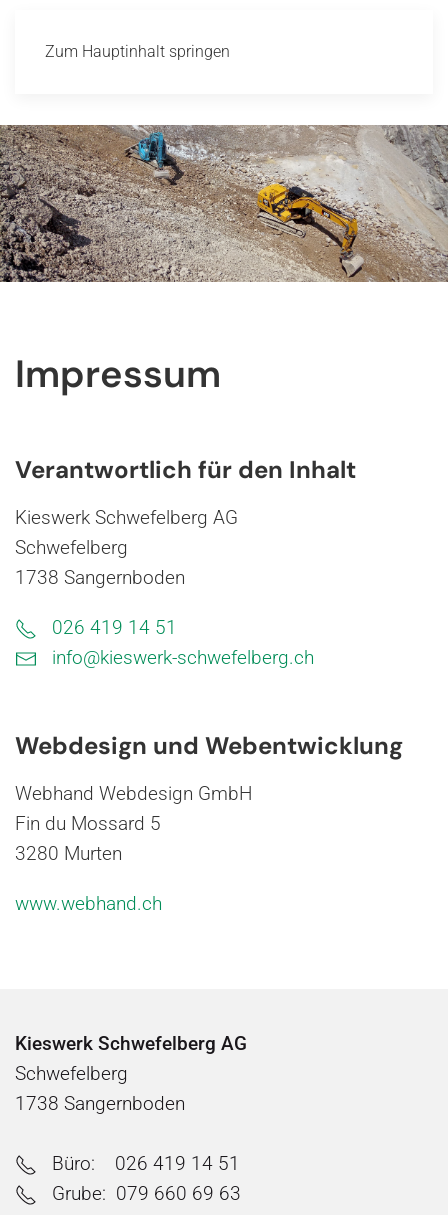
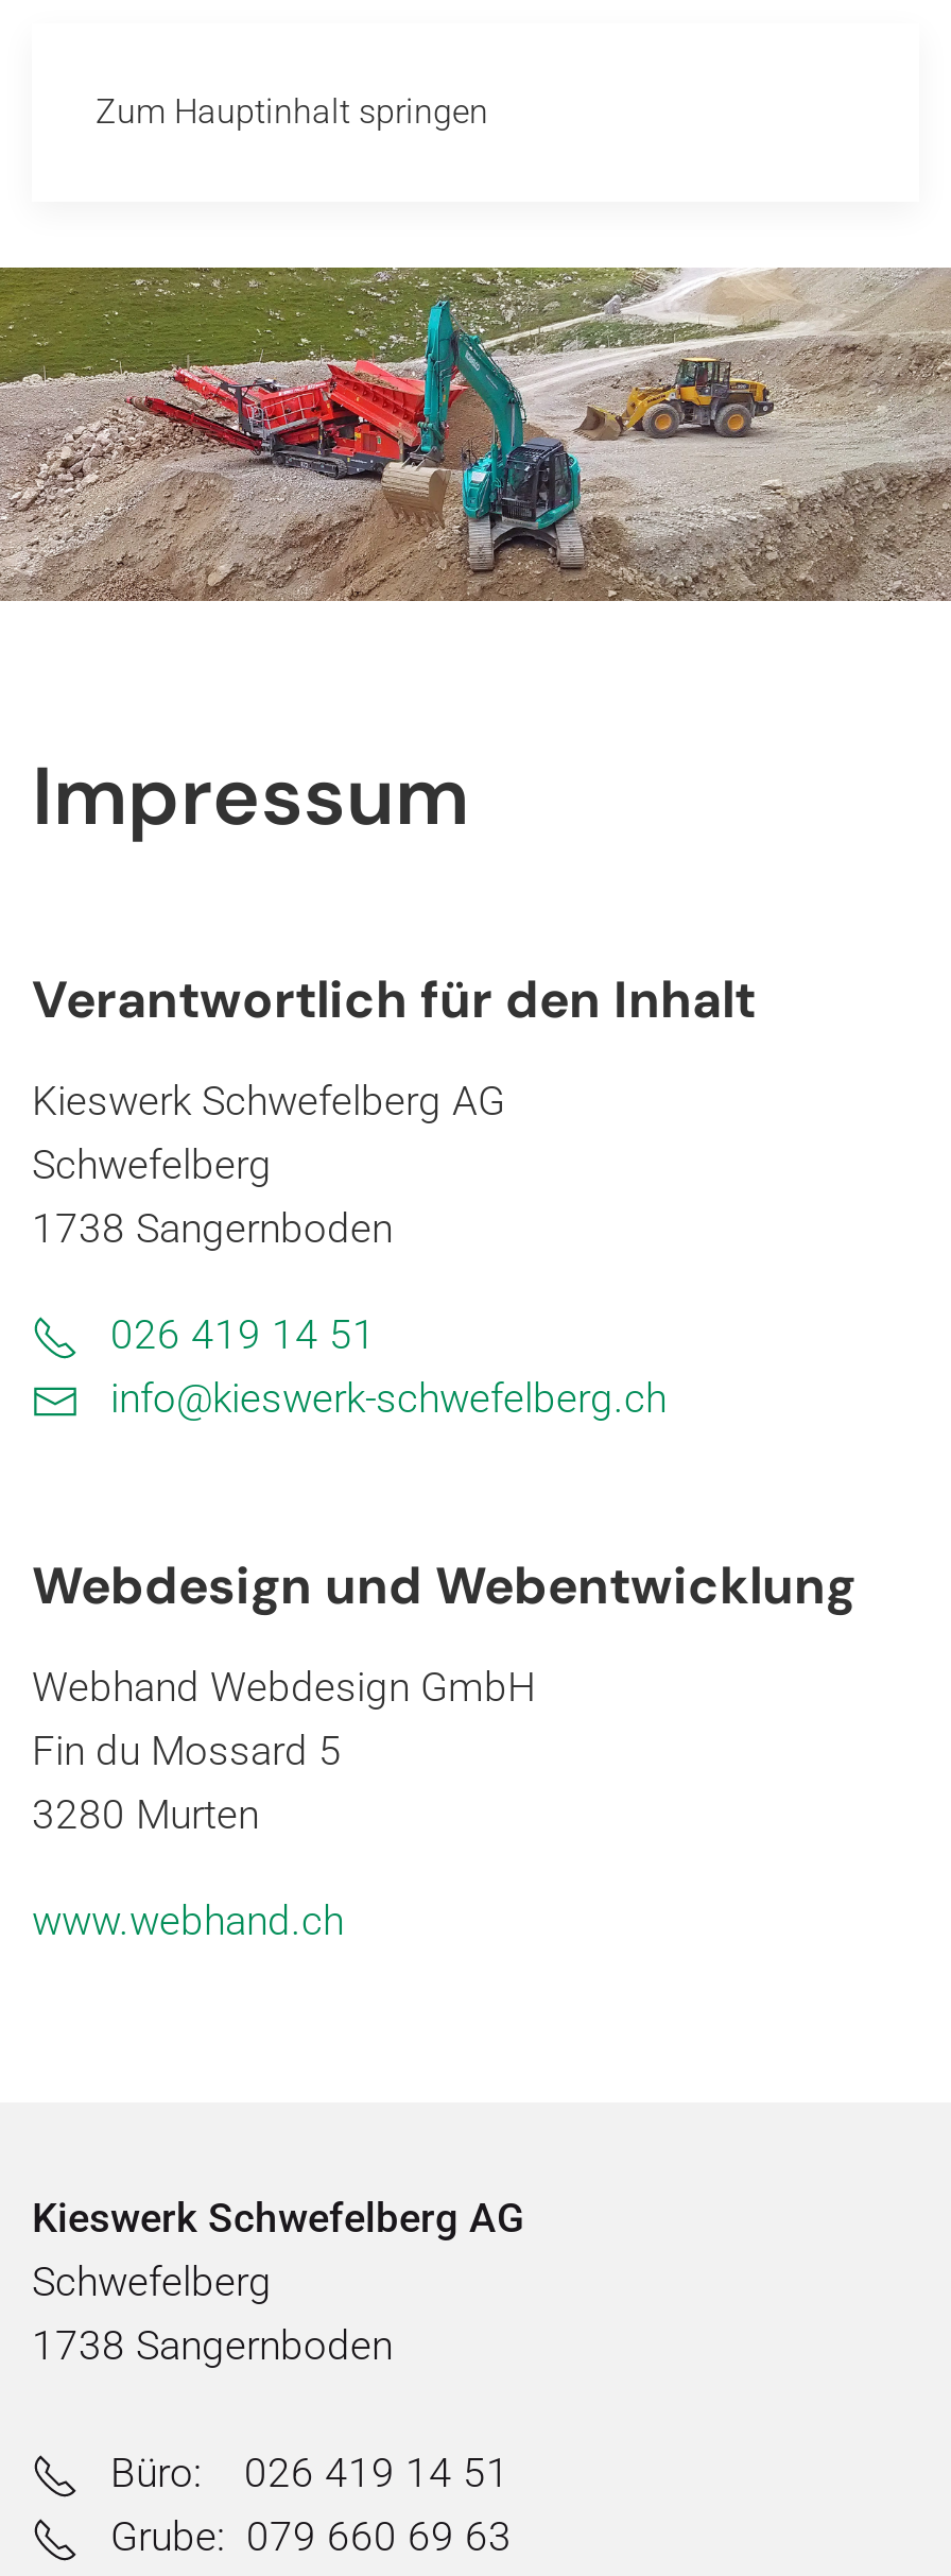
- [image]
+ [image]
